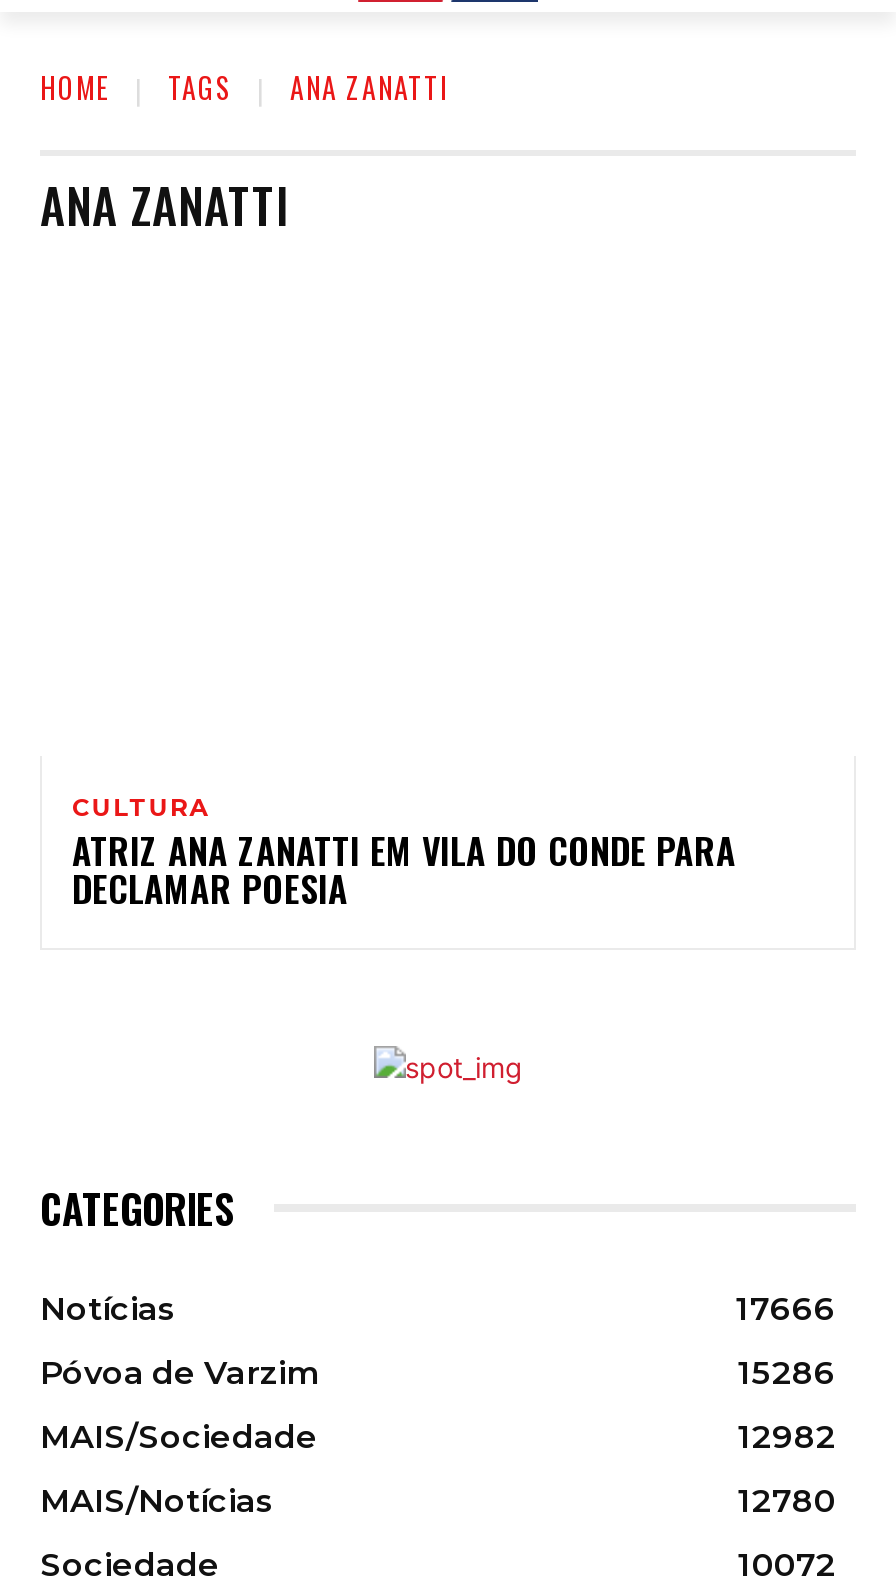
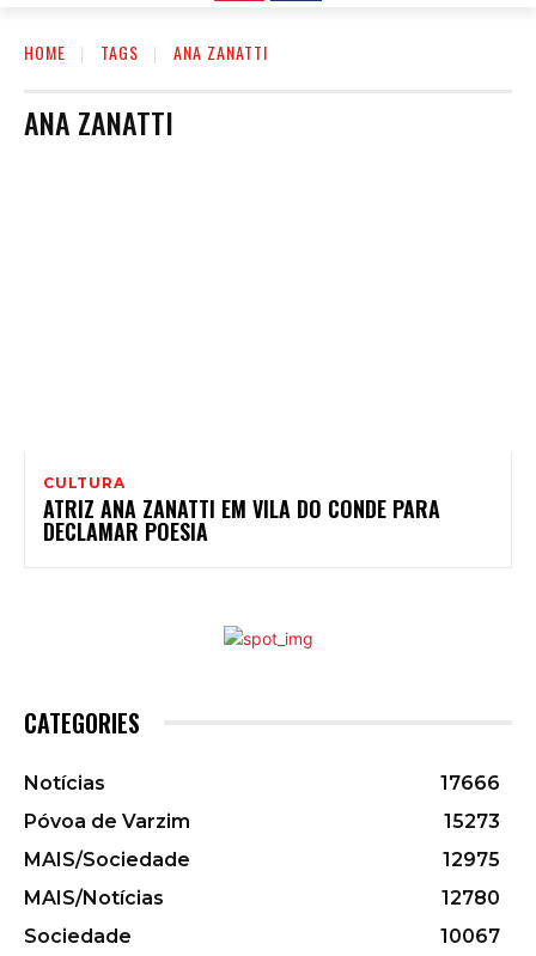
- 15286
+ 15273

- 12982
+ 12975

- 10072
+ 10067
